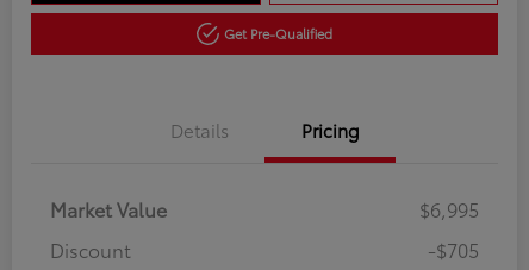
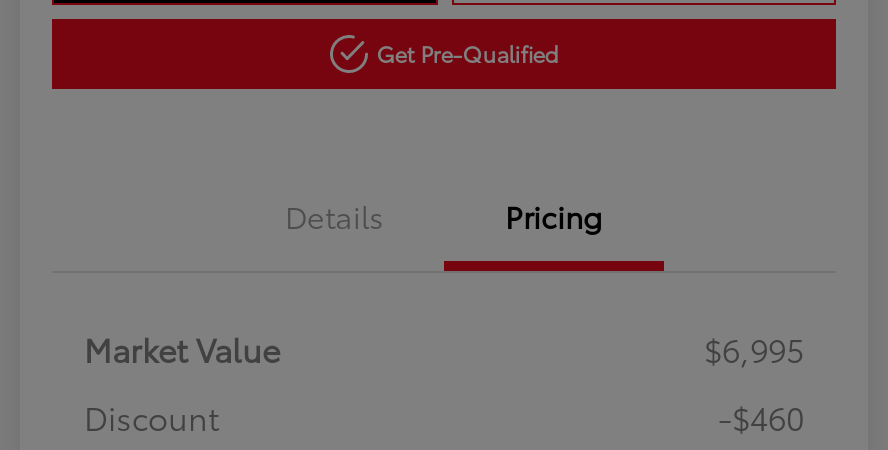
- -$705
+ -$460
